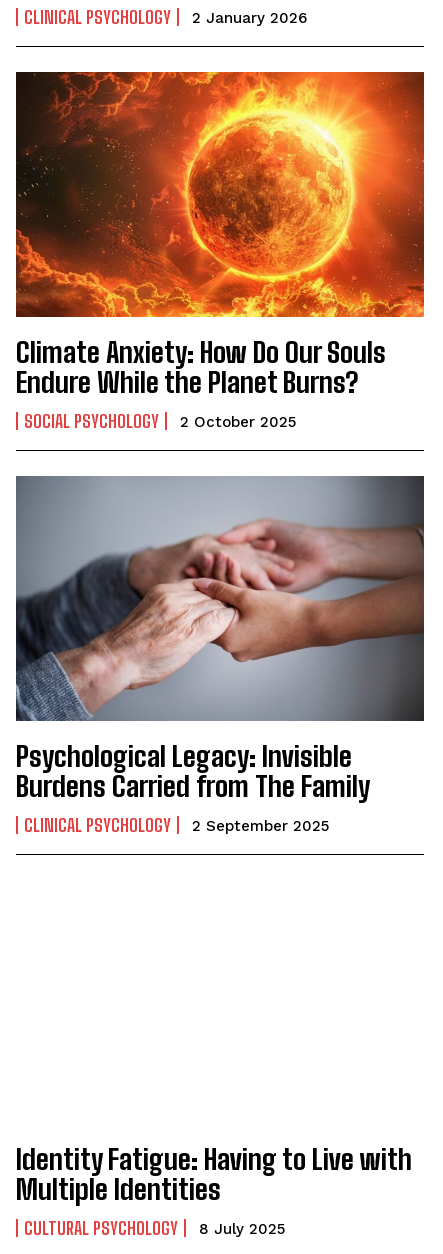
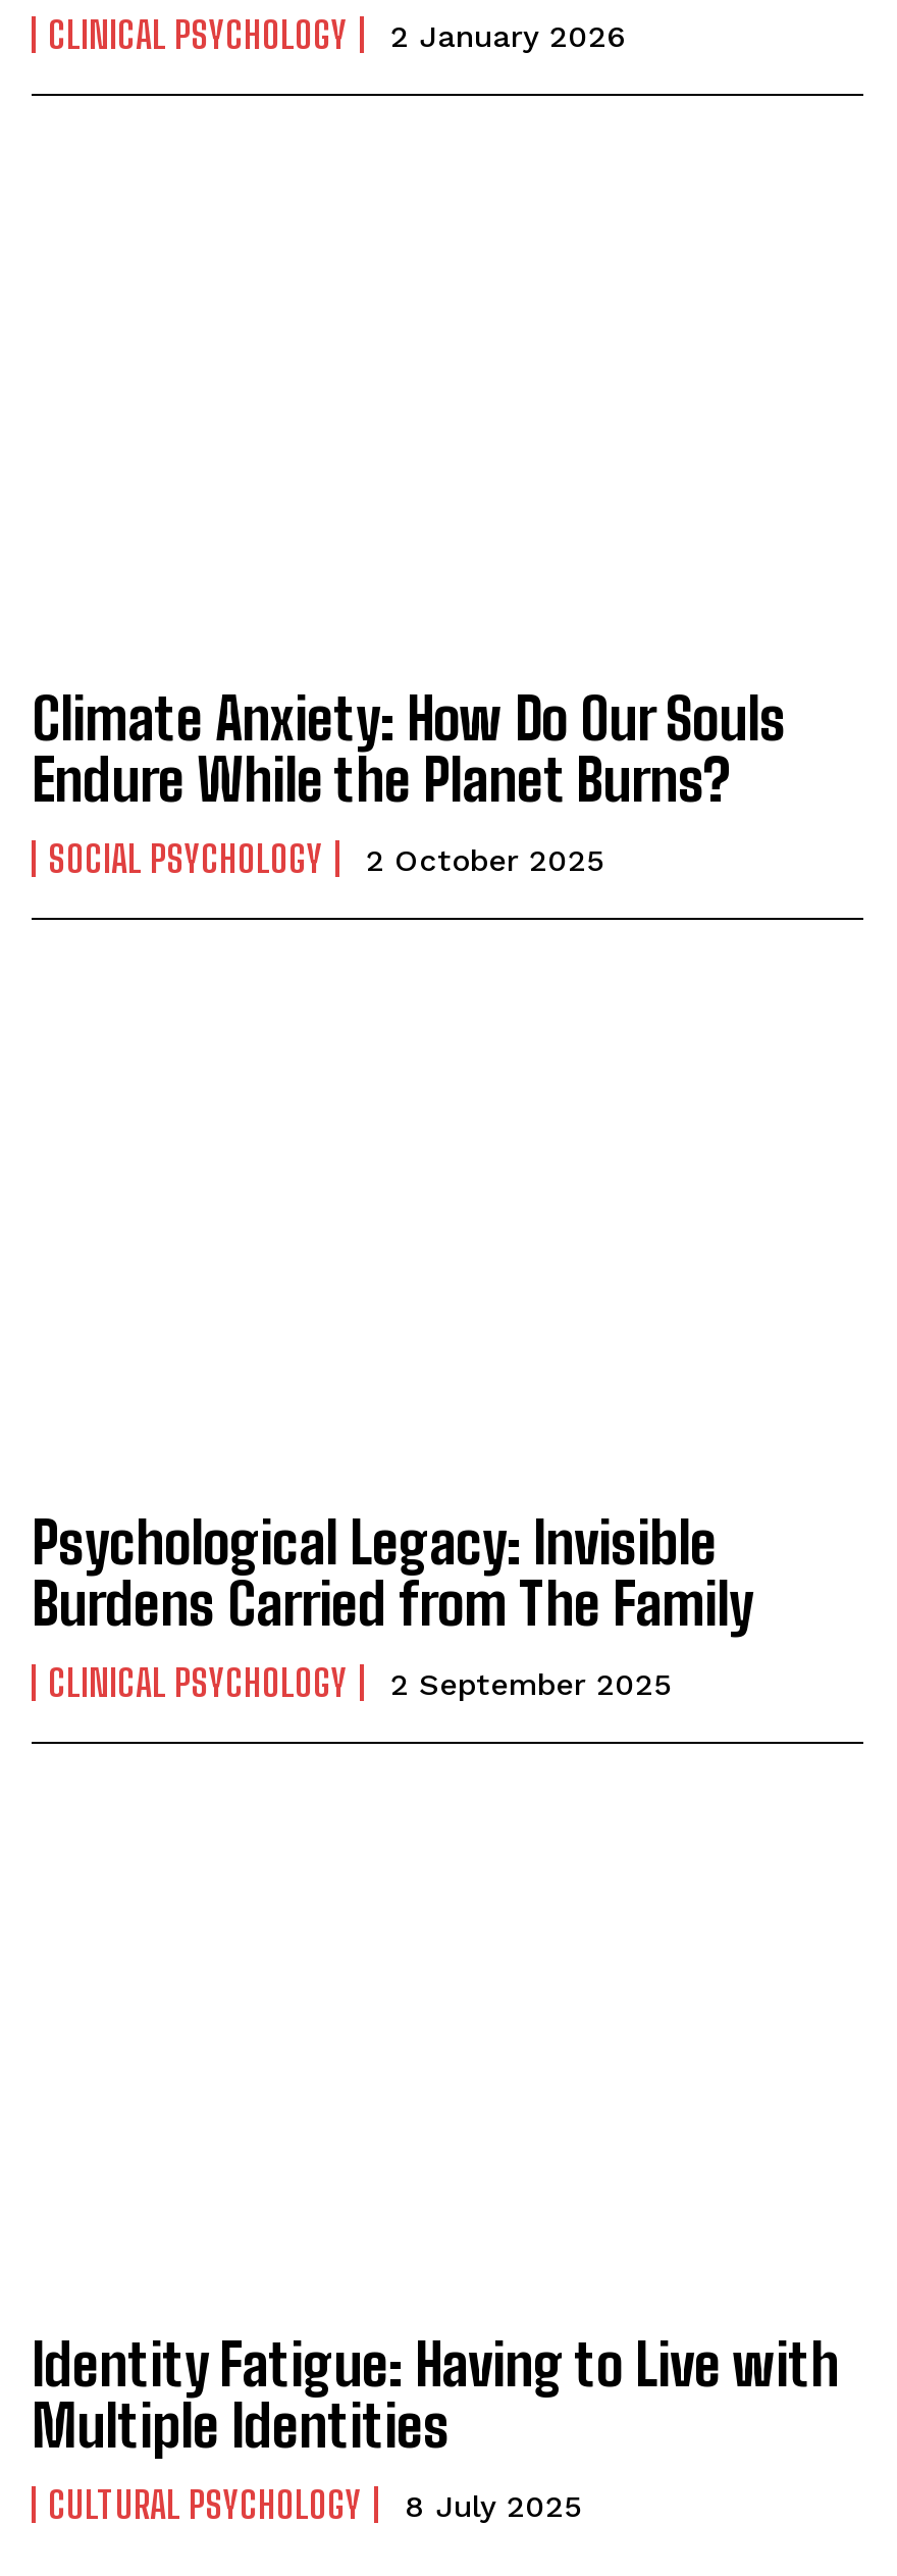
- [image]

- [image]
